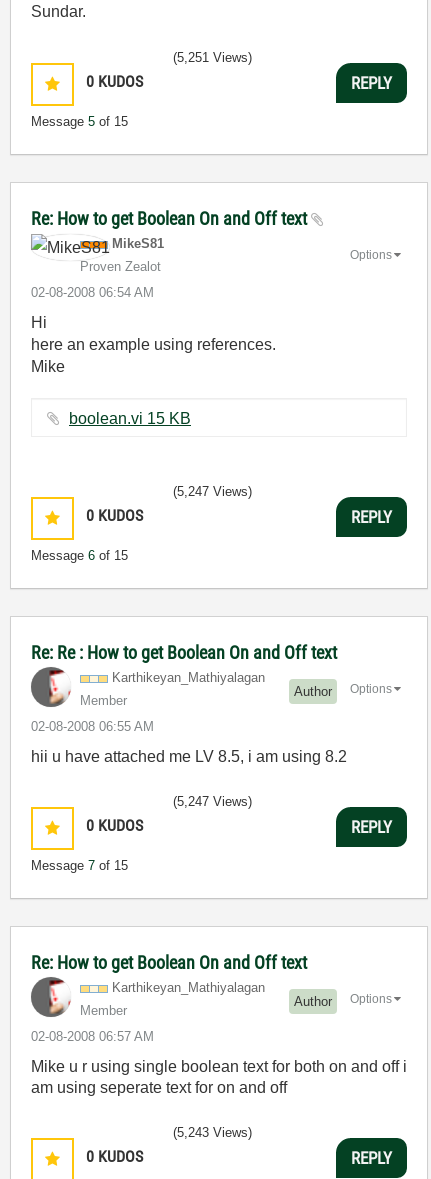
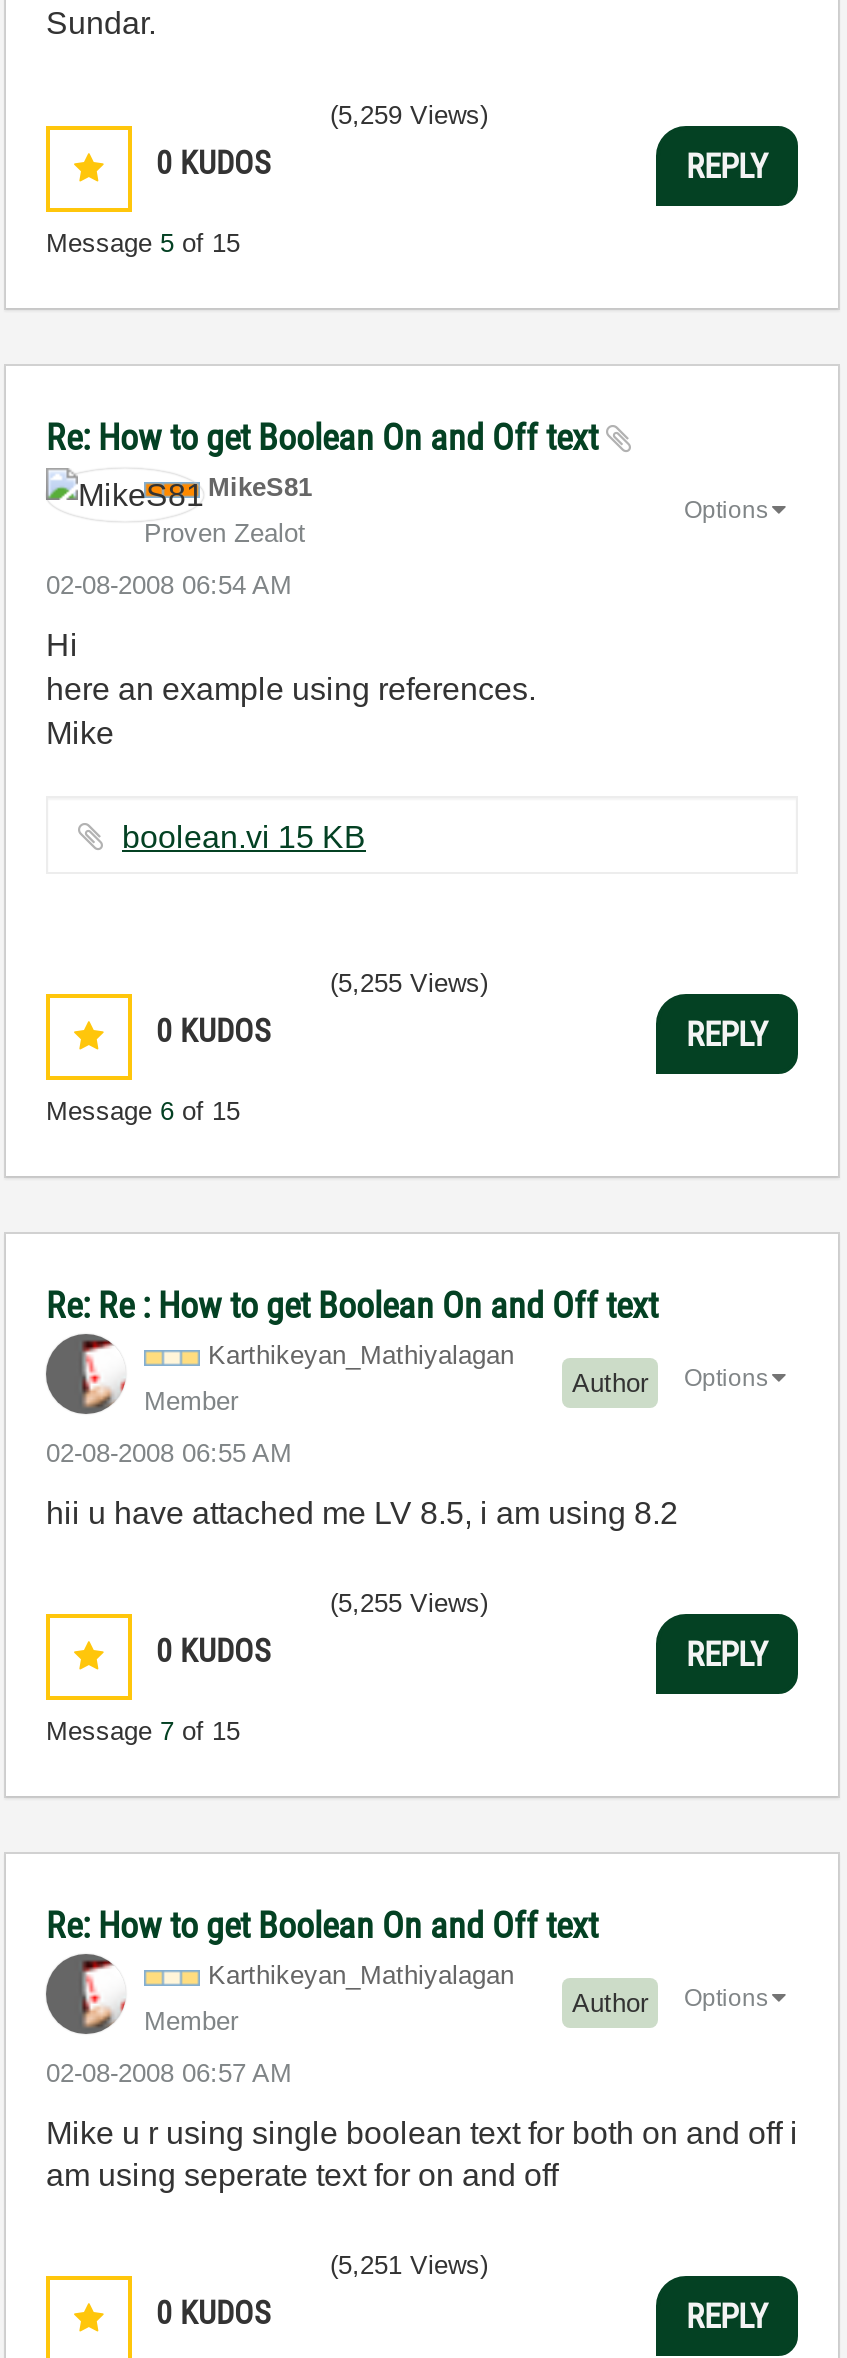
- (5,251 Views)
+ (5,259 Views)

- (5,247 Views)
+ (5,255 Views)

- (5,247 Views)
+ (5,255 Views)

- (5,243 Views)
+ (5,251 Views)
